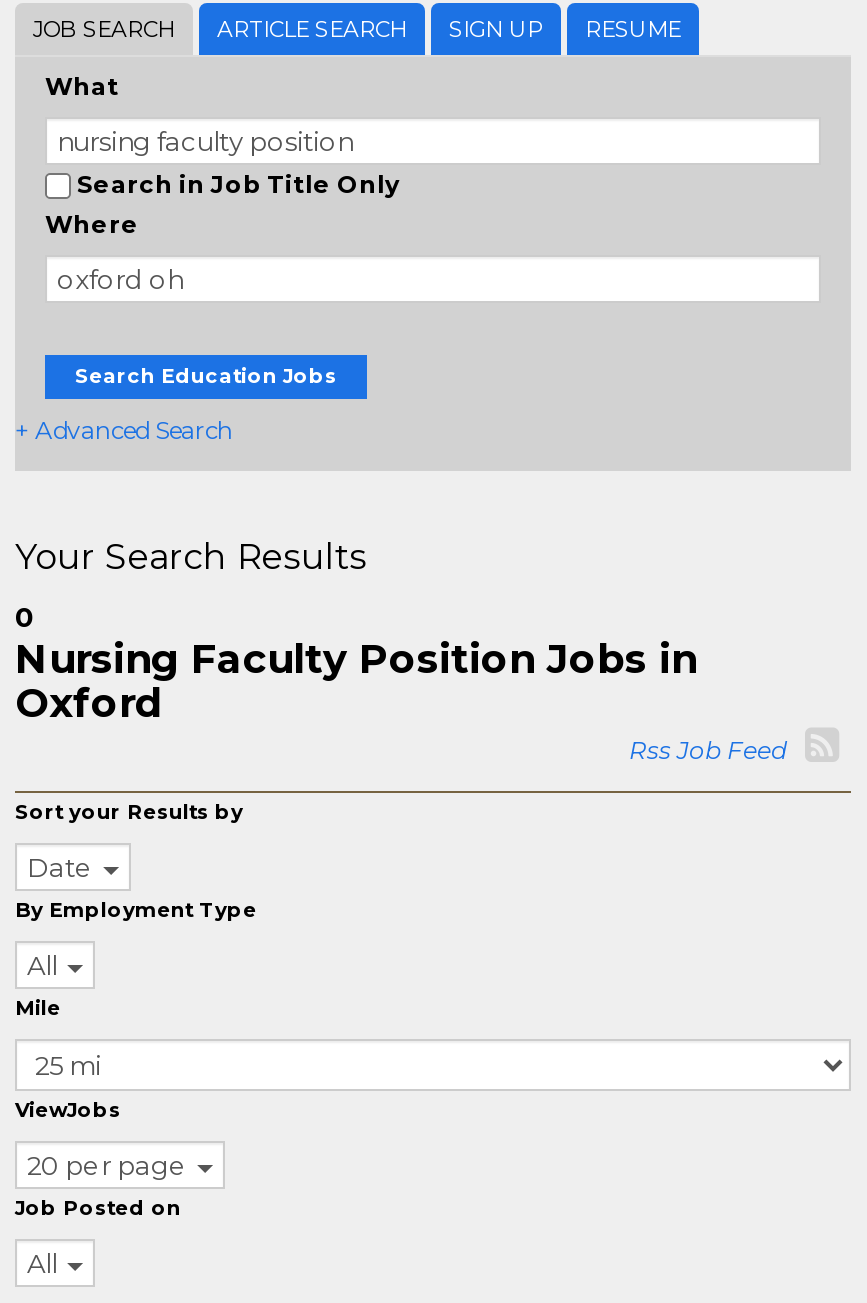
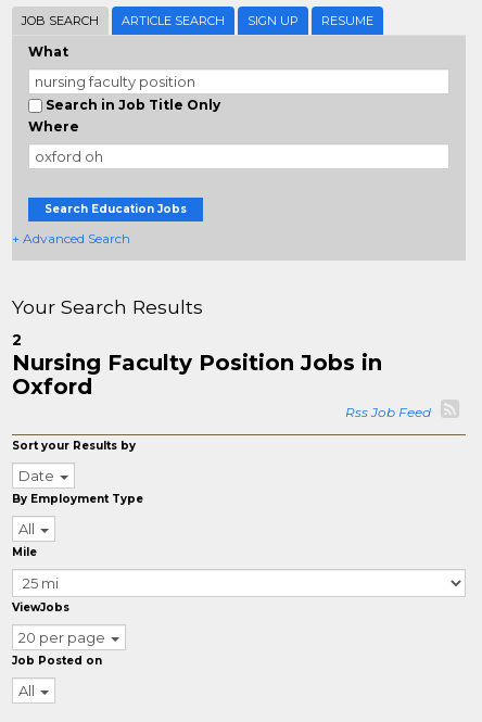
- 0
+ 2
